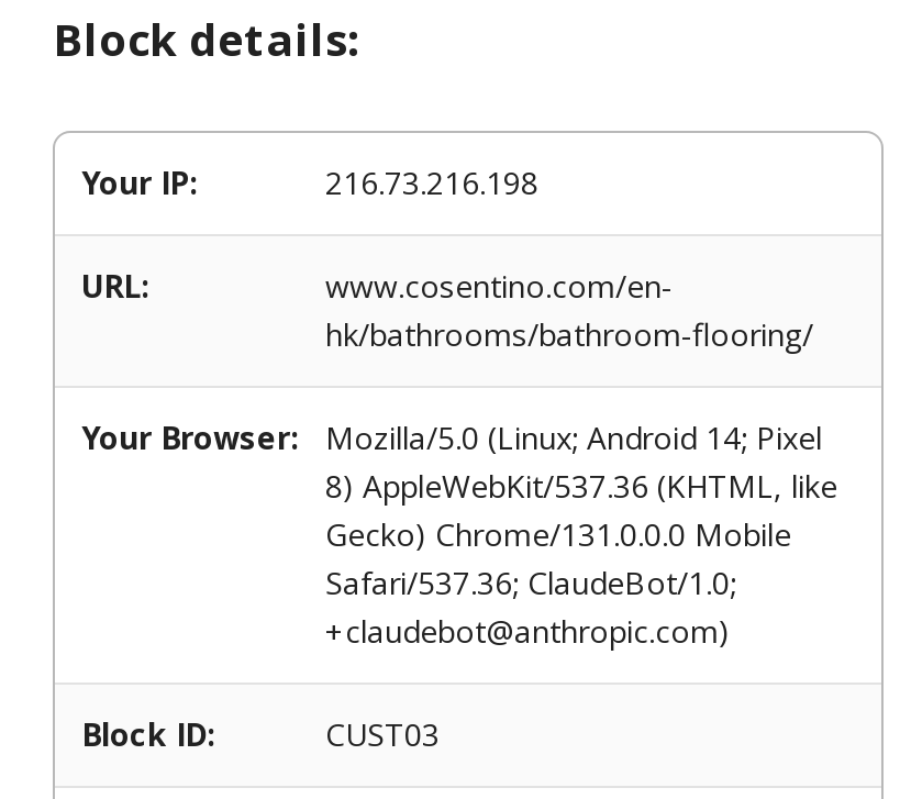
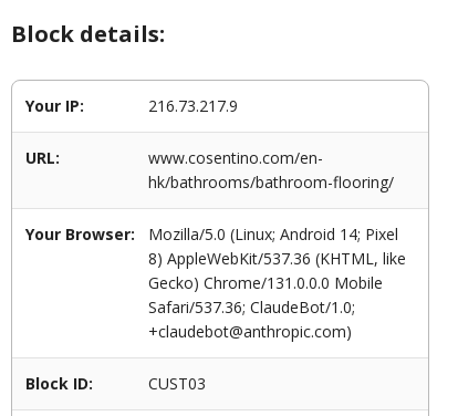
- 216.73.216.198
+ 216.73.217.9
